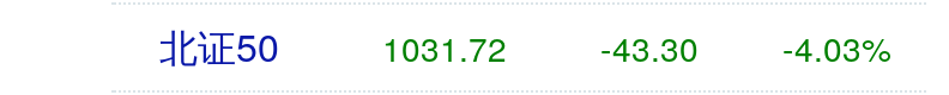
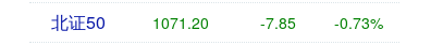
- 1031.72
+ 1071.20

- -43.30
+ -7.85

- -4.03%
+ -0.73%
